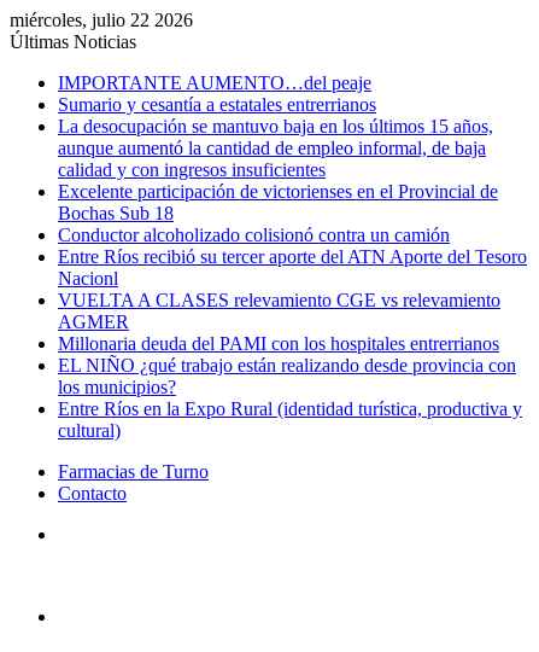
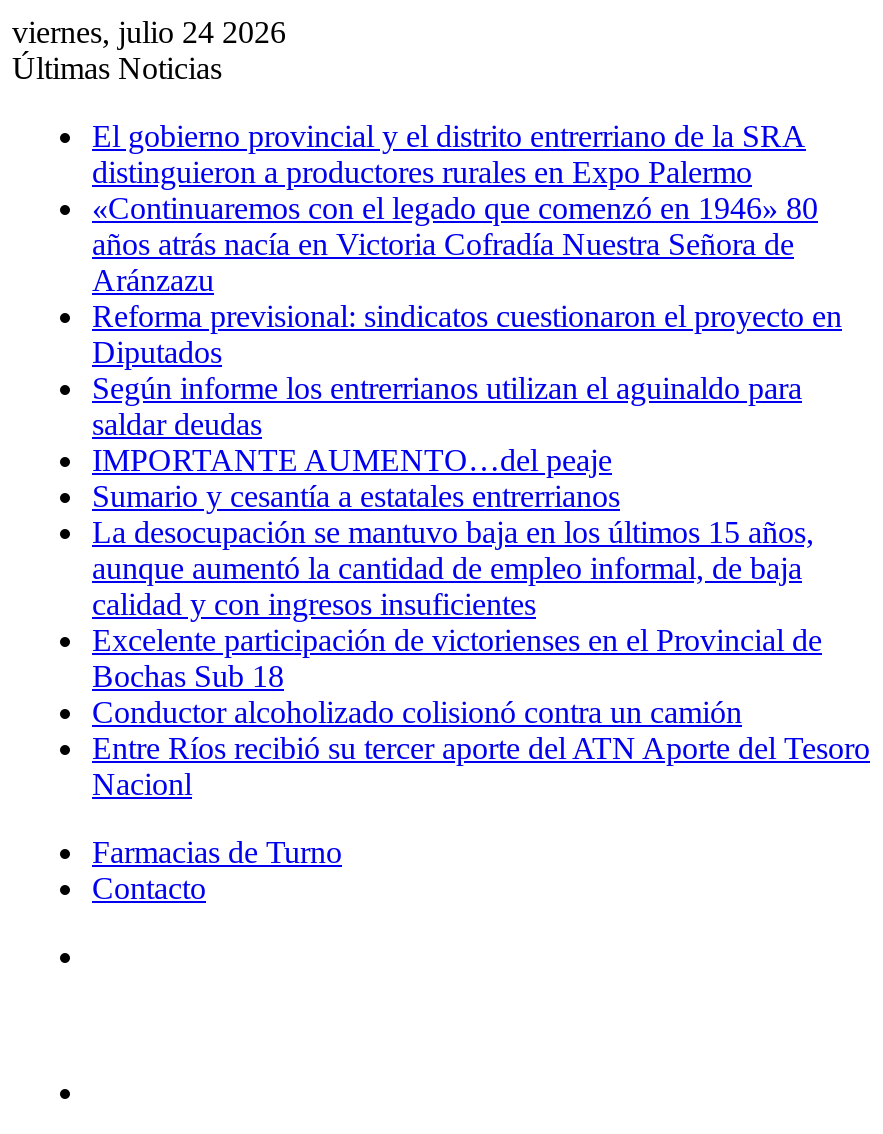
- miércoles, julio 22 2026
+ viernes, julio 24 2026

+ El gobierno provincial y el distrito entrerriano de la SRA
+ distinguieron a productores rurales en Expo Palermo
+ «Continuaremos con el legado que comenzó en 1946» 80
+ años atrás nacía en Victoria Cofradía Nuestra Señora de
+ Aránzazu
+ Reforma previsional: sindicatos cuestionaron el proyecto en
+ Diputados
+ Según informe los entrerrianos utilizan el aguinaldo para
+ saldar deudas

moved down: IMPORTANTE AUMENTO…del peaje | Sumario y cesantía a estatales entrerrianos | La desocupación se mantuvo baja en los últimos 15 años, | ... | Entre Ríos recibió su tercer aporte del ATN Aporte del Tesoro | Nacionl

- VUELTA A CLASES relevamiento CGE vs relevamiento
- AGMER
- Millonaria deuda del PAMI con los hospitales entrerrianos
- EL NIÑO ¿qué trabajo están realizando desde provincia con
- los municipios?
- Entre Ríos en la Expo Rural (identidad turística, productiva y
- cultural)
